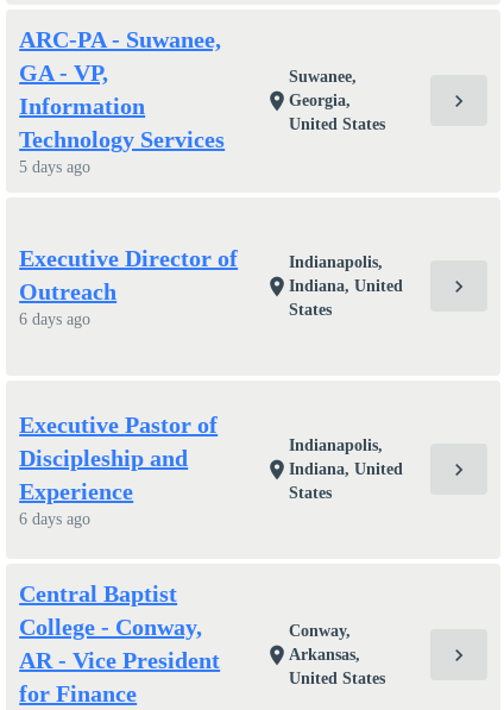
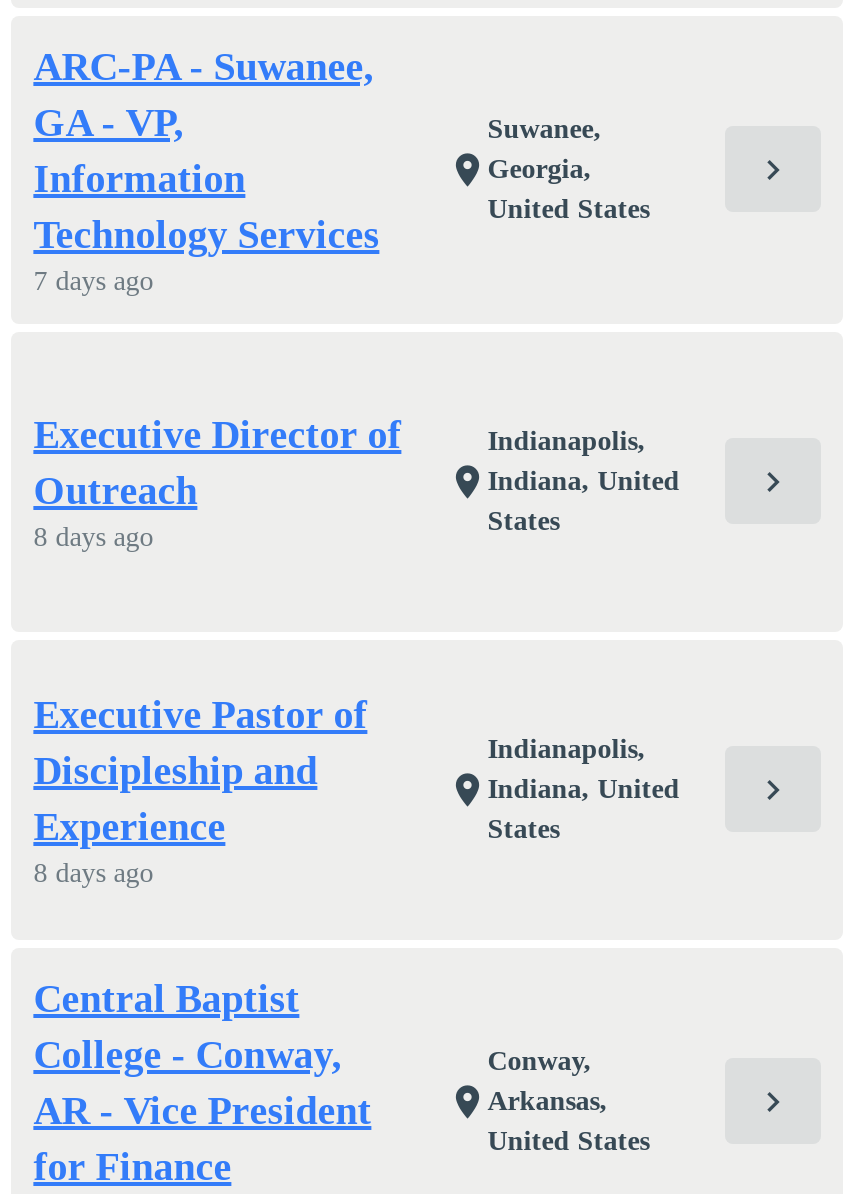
- 5 days ago
+ 7 days ago

- 6 days ago
+ 8 days ago

- 6 days ago
+ 8 days ago
